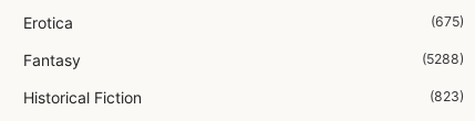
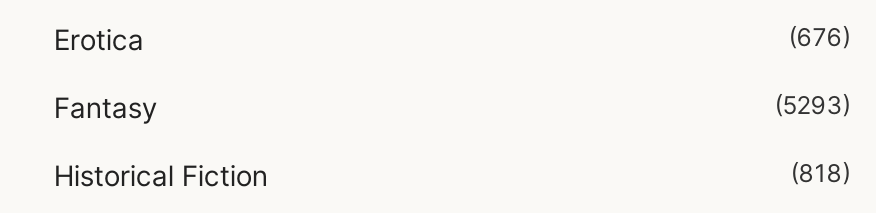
- (675)
+ (676)

- (5288)
+ (5293)

- (823)
+ (818)
